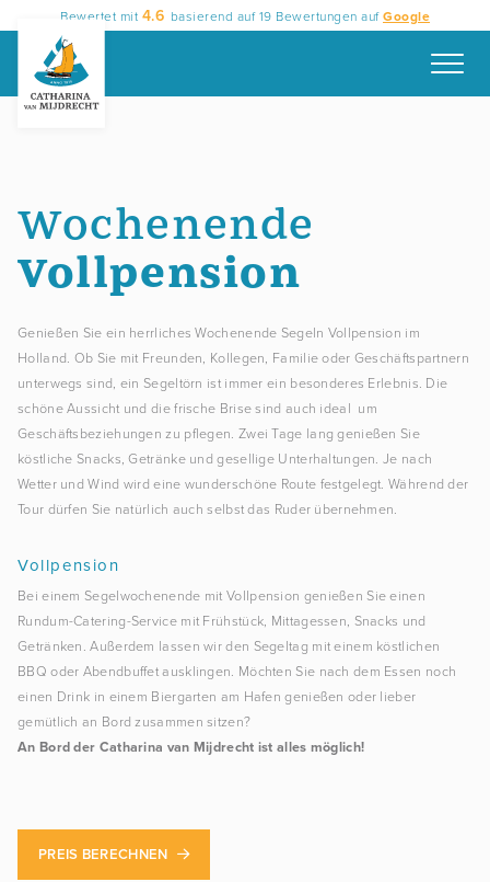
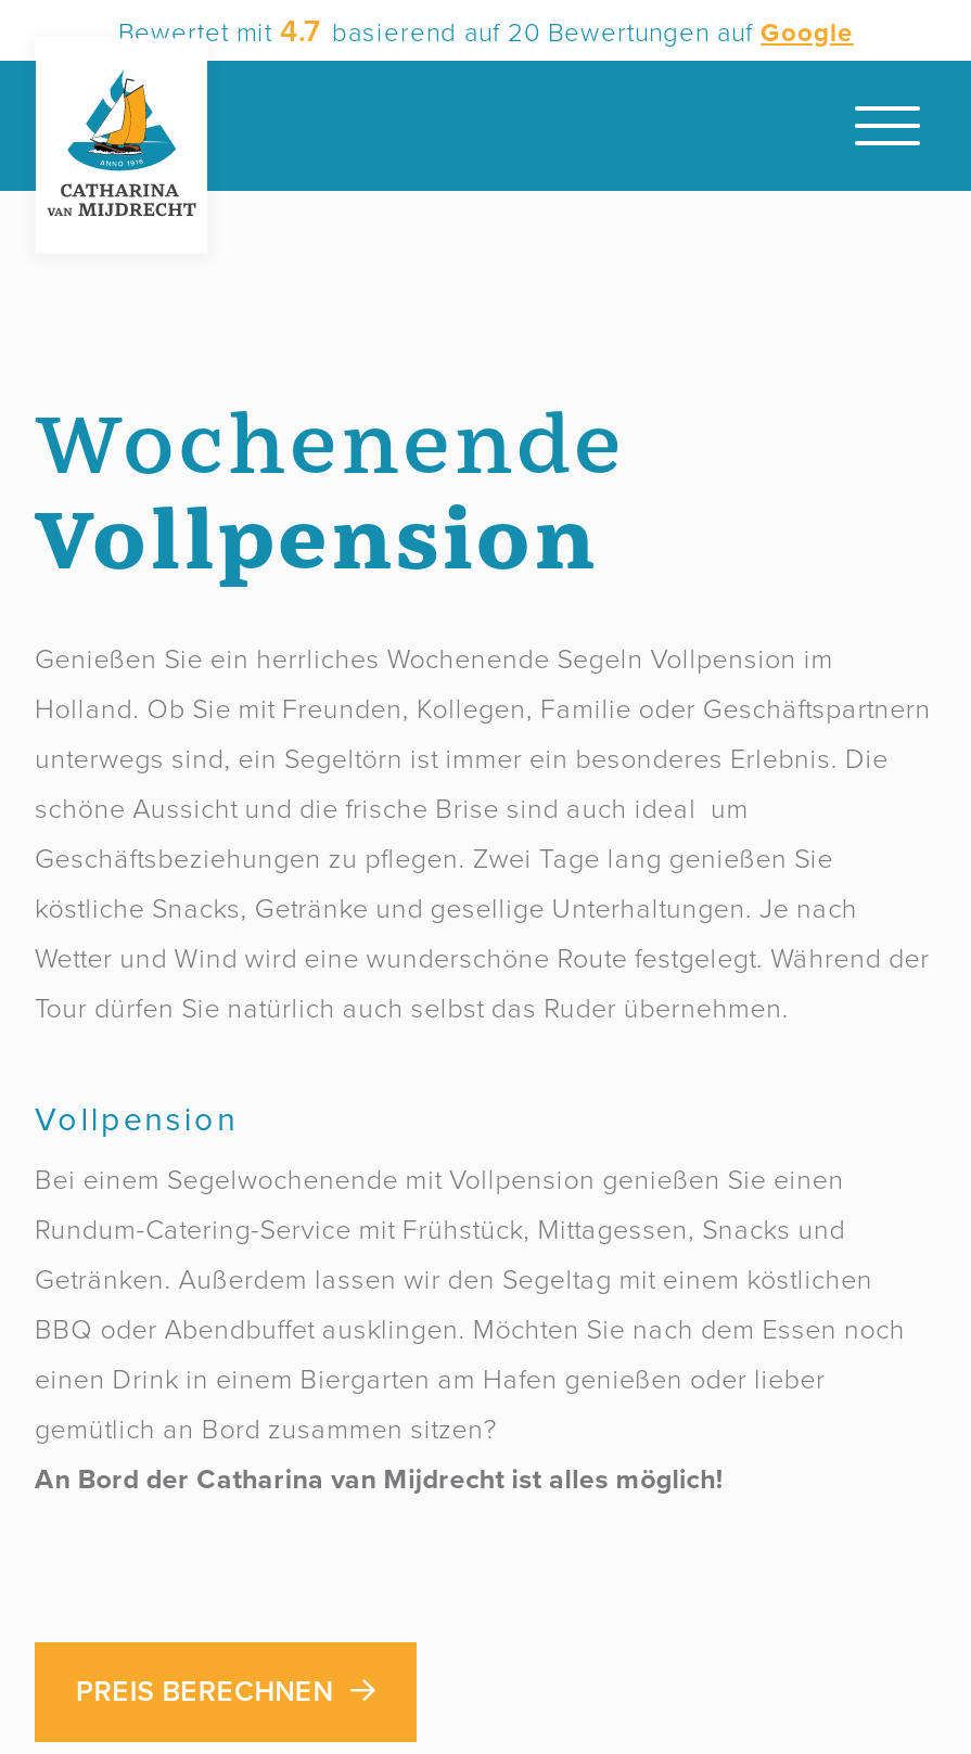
- Bewertet mit 4.6 basierend auf 19 Bewertungen auf Google
+ Bewertet mit 4.7 basierend auf 20 Bewertungen auf Google
